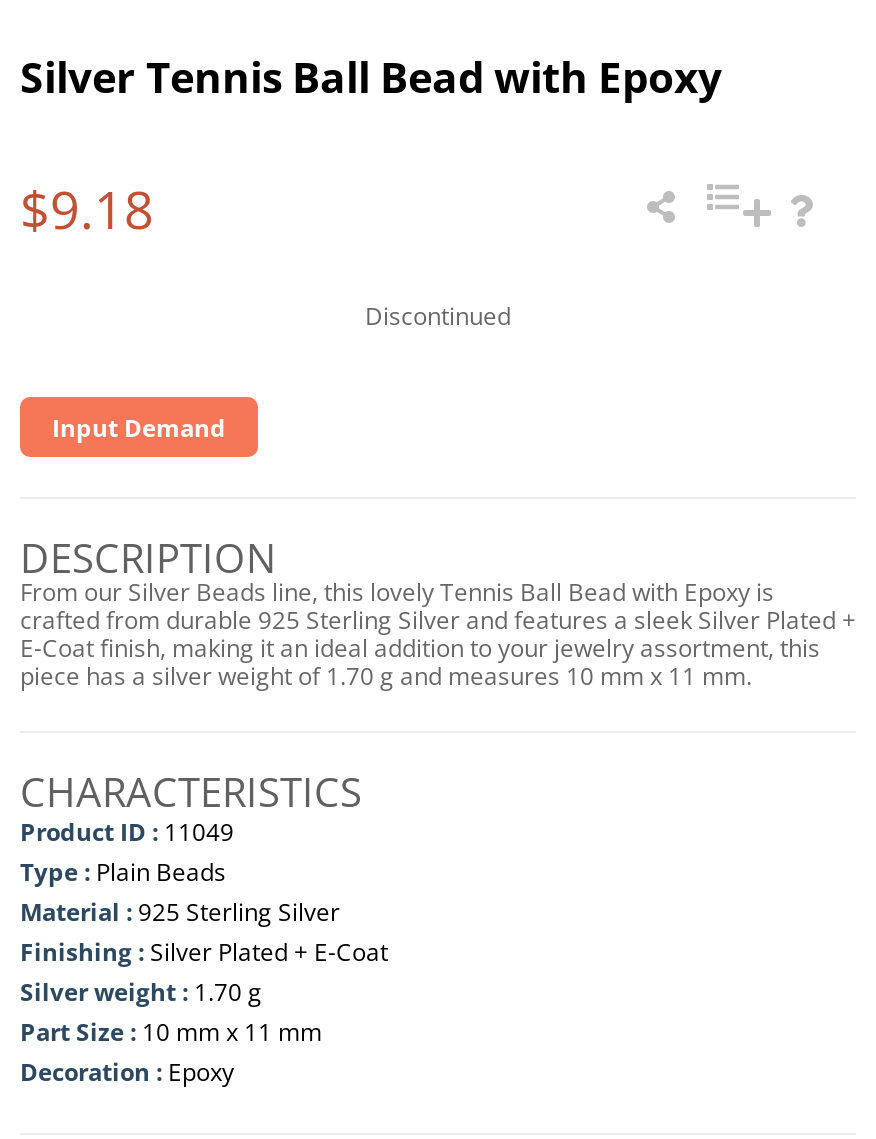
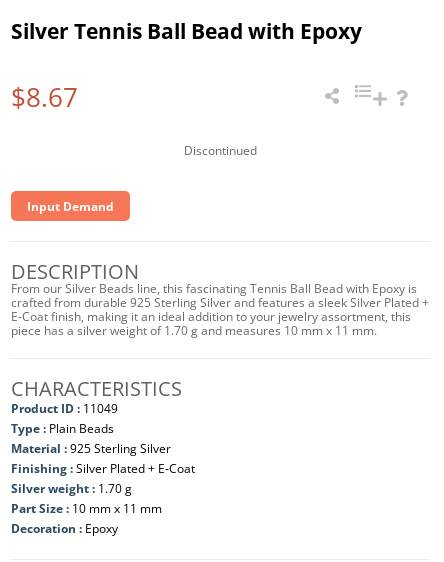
- $9.18
+ $8.67

- From our Silver Beads line, this lovely Tennis Ball Bead with Epoxy is
+ From our Silver Beads line, this fascinating Tennis Ball Bead with Epoxy is
